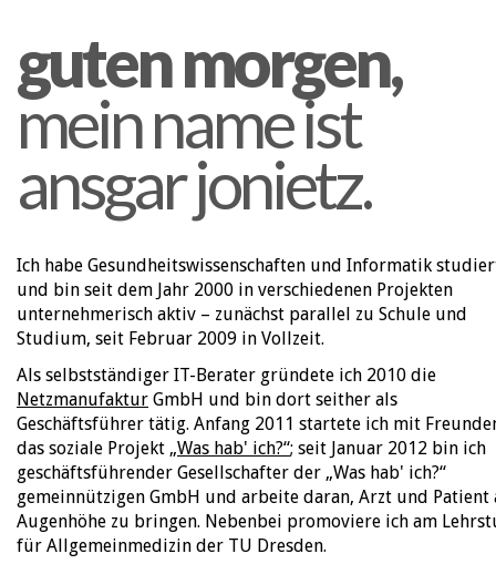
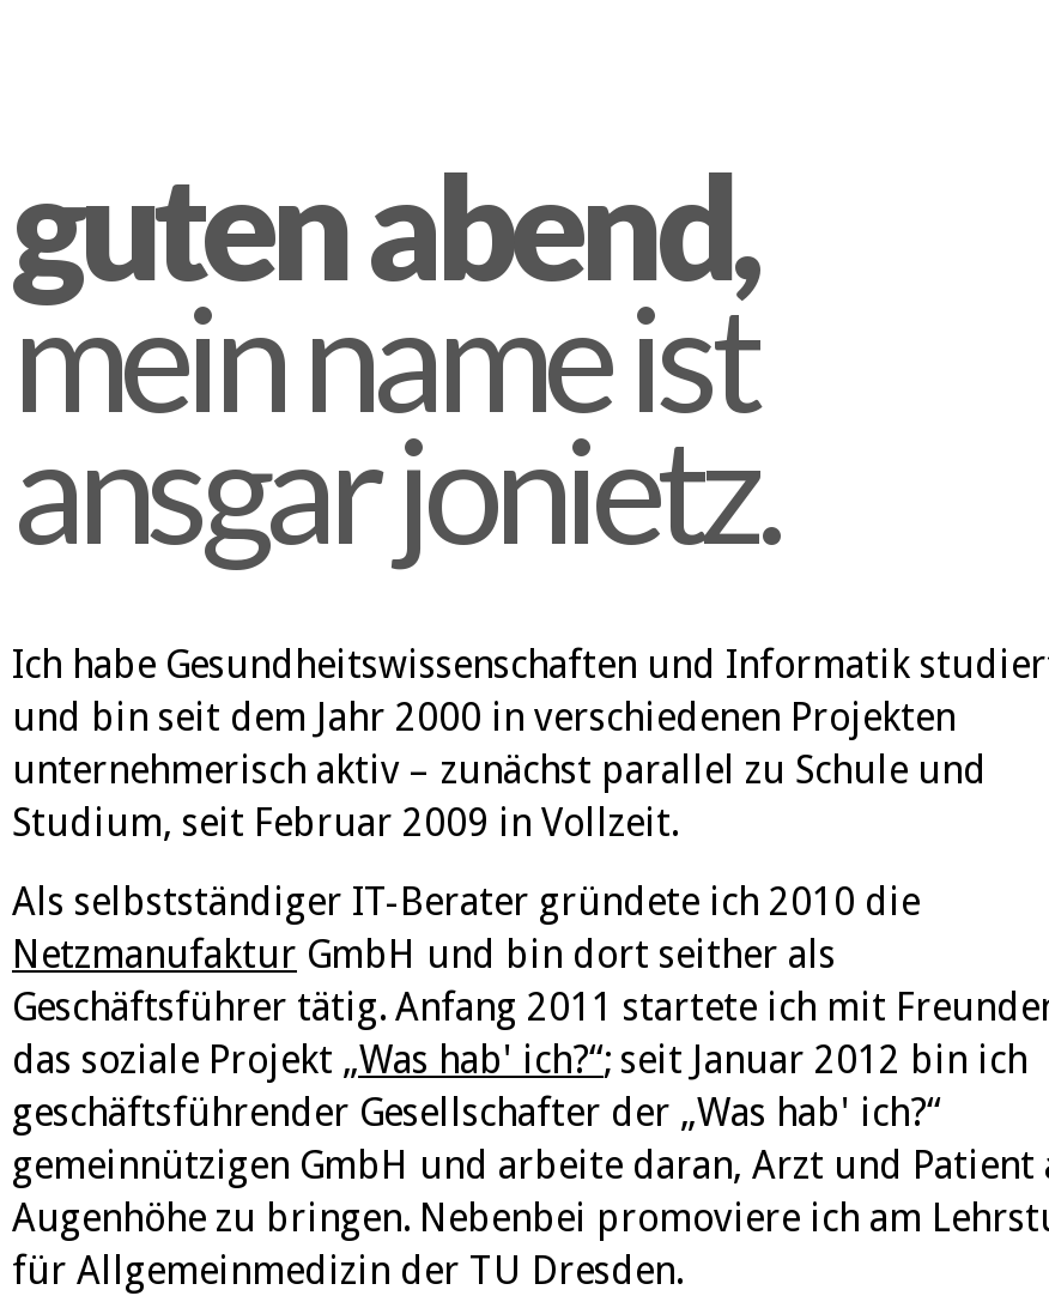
- guten morgen,
+ guten abend,
